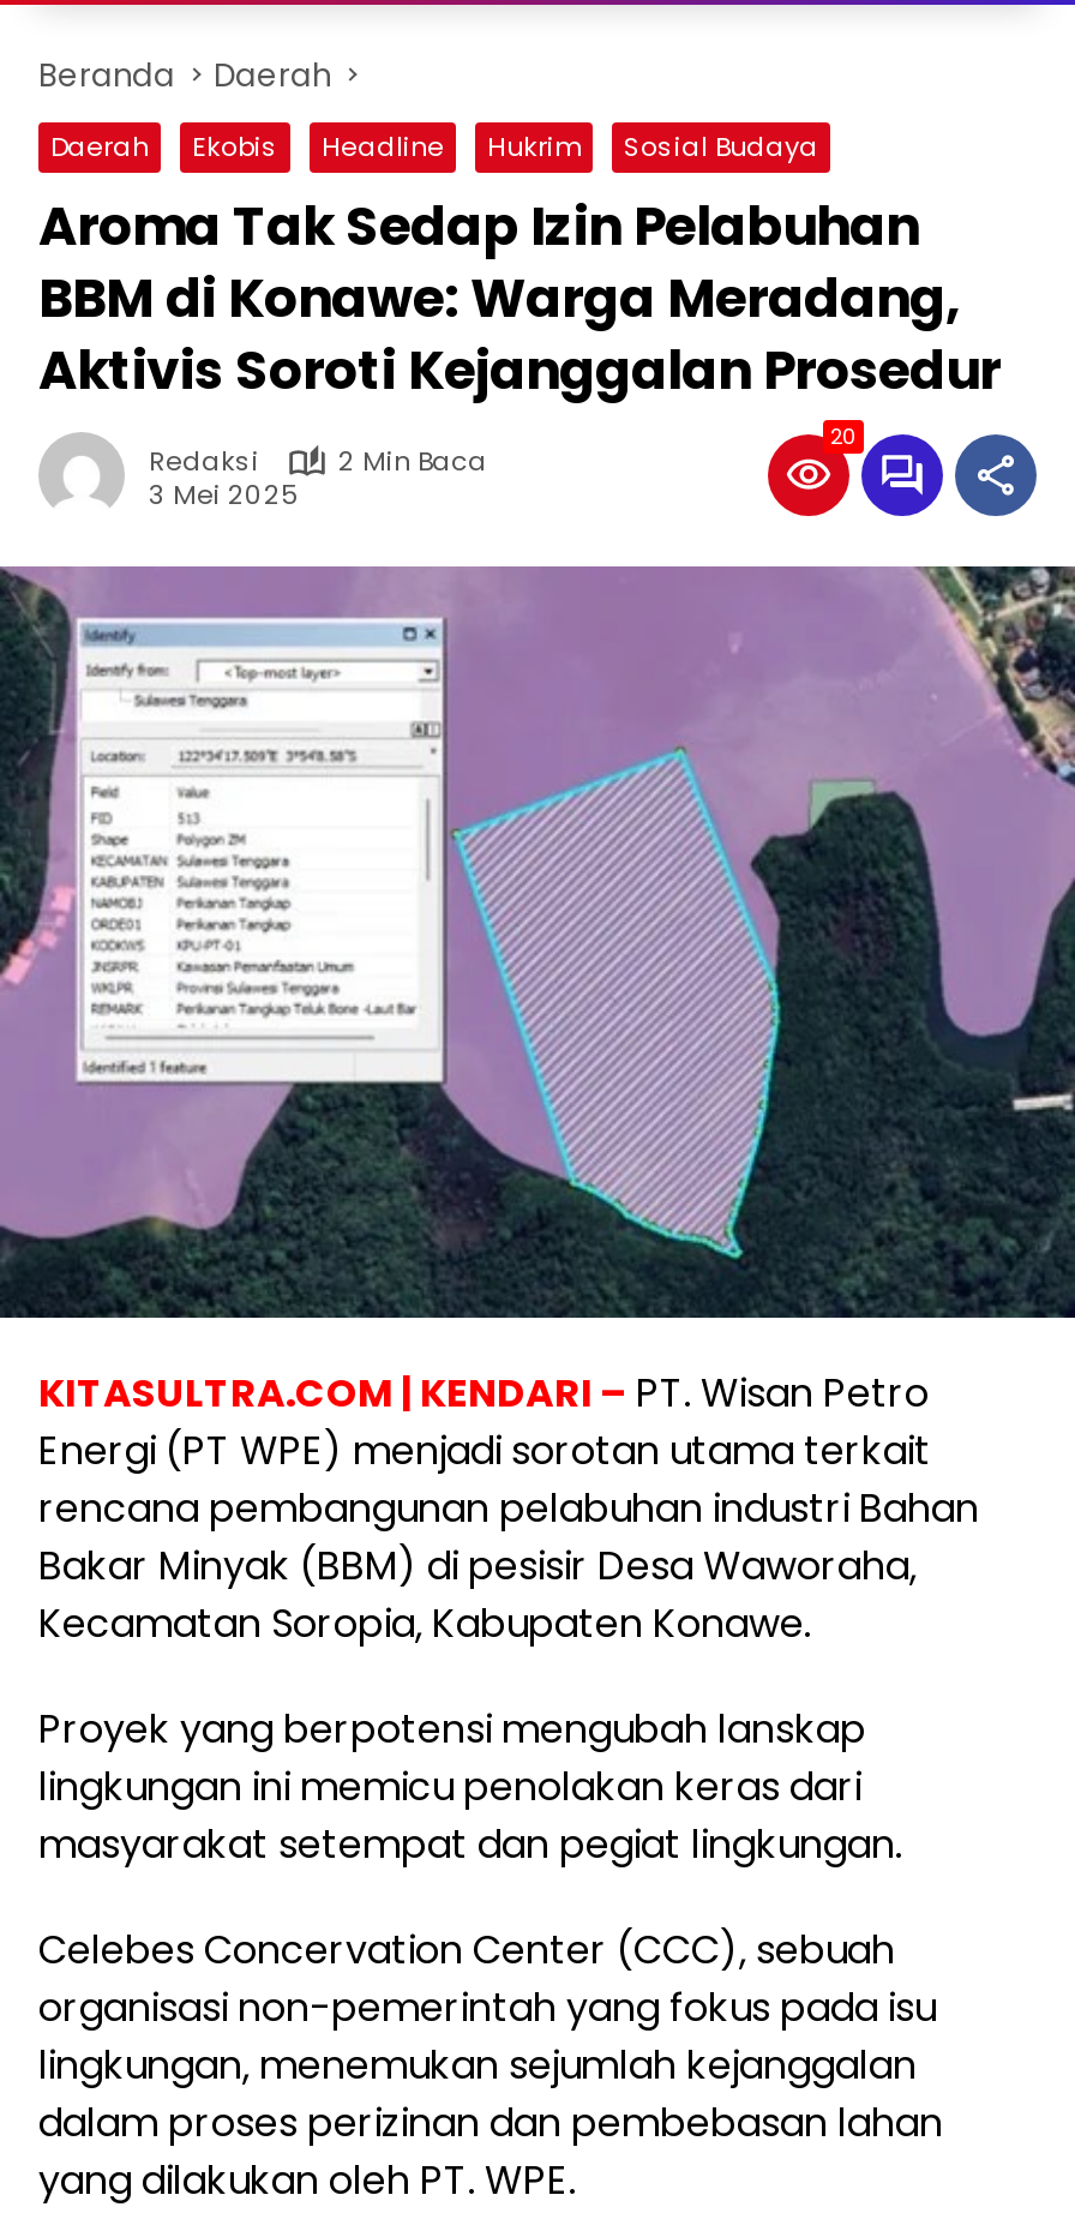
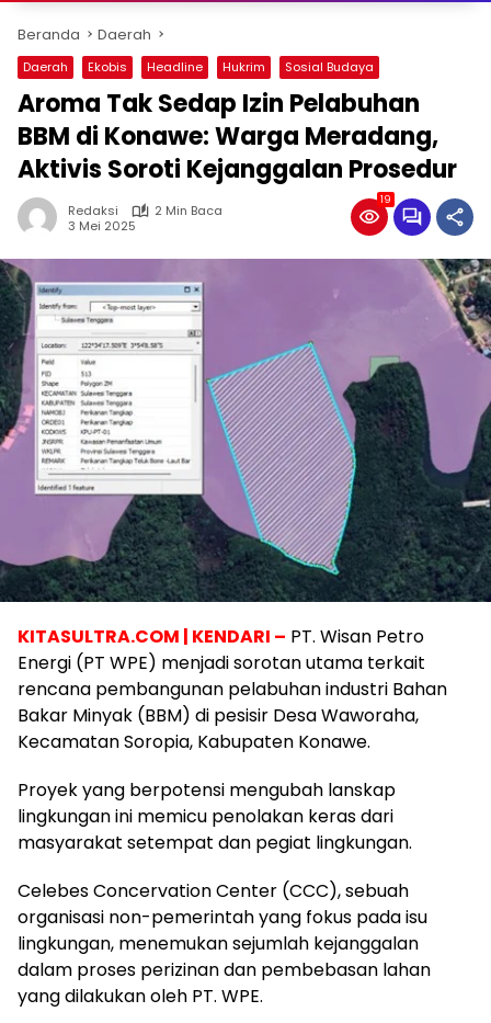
- 20
+ 19
